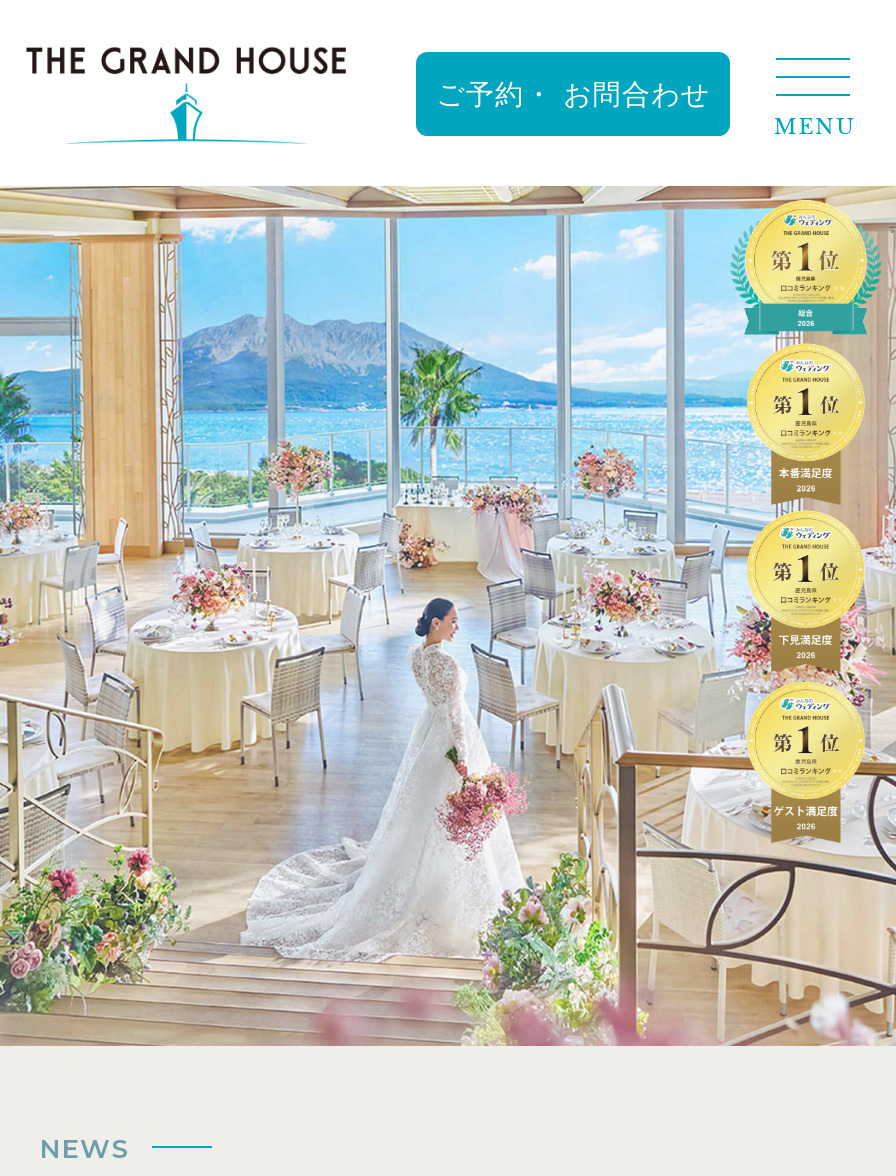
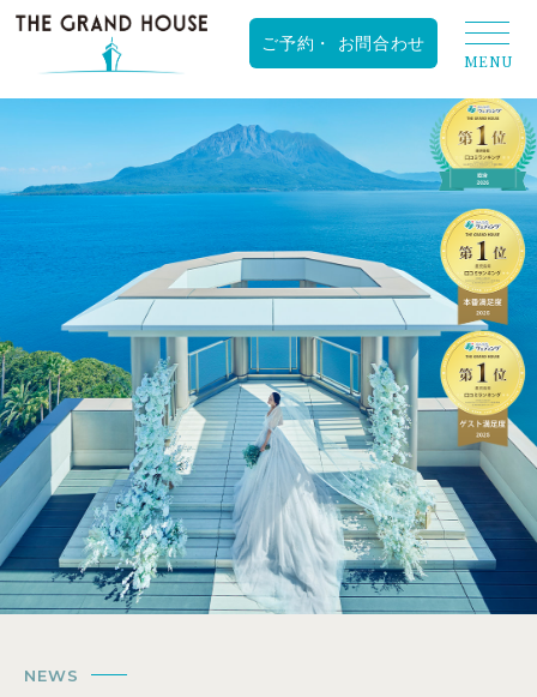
- [image]
+ [image]
